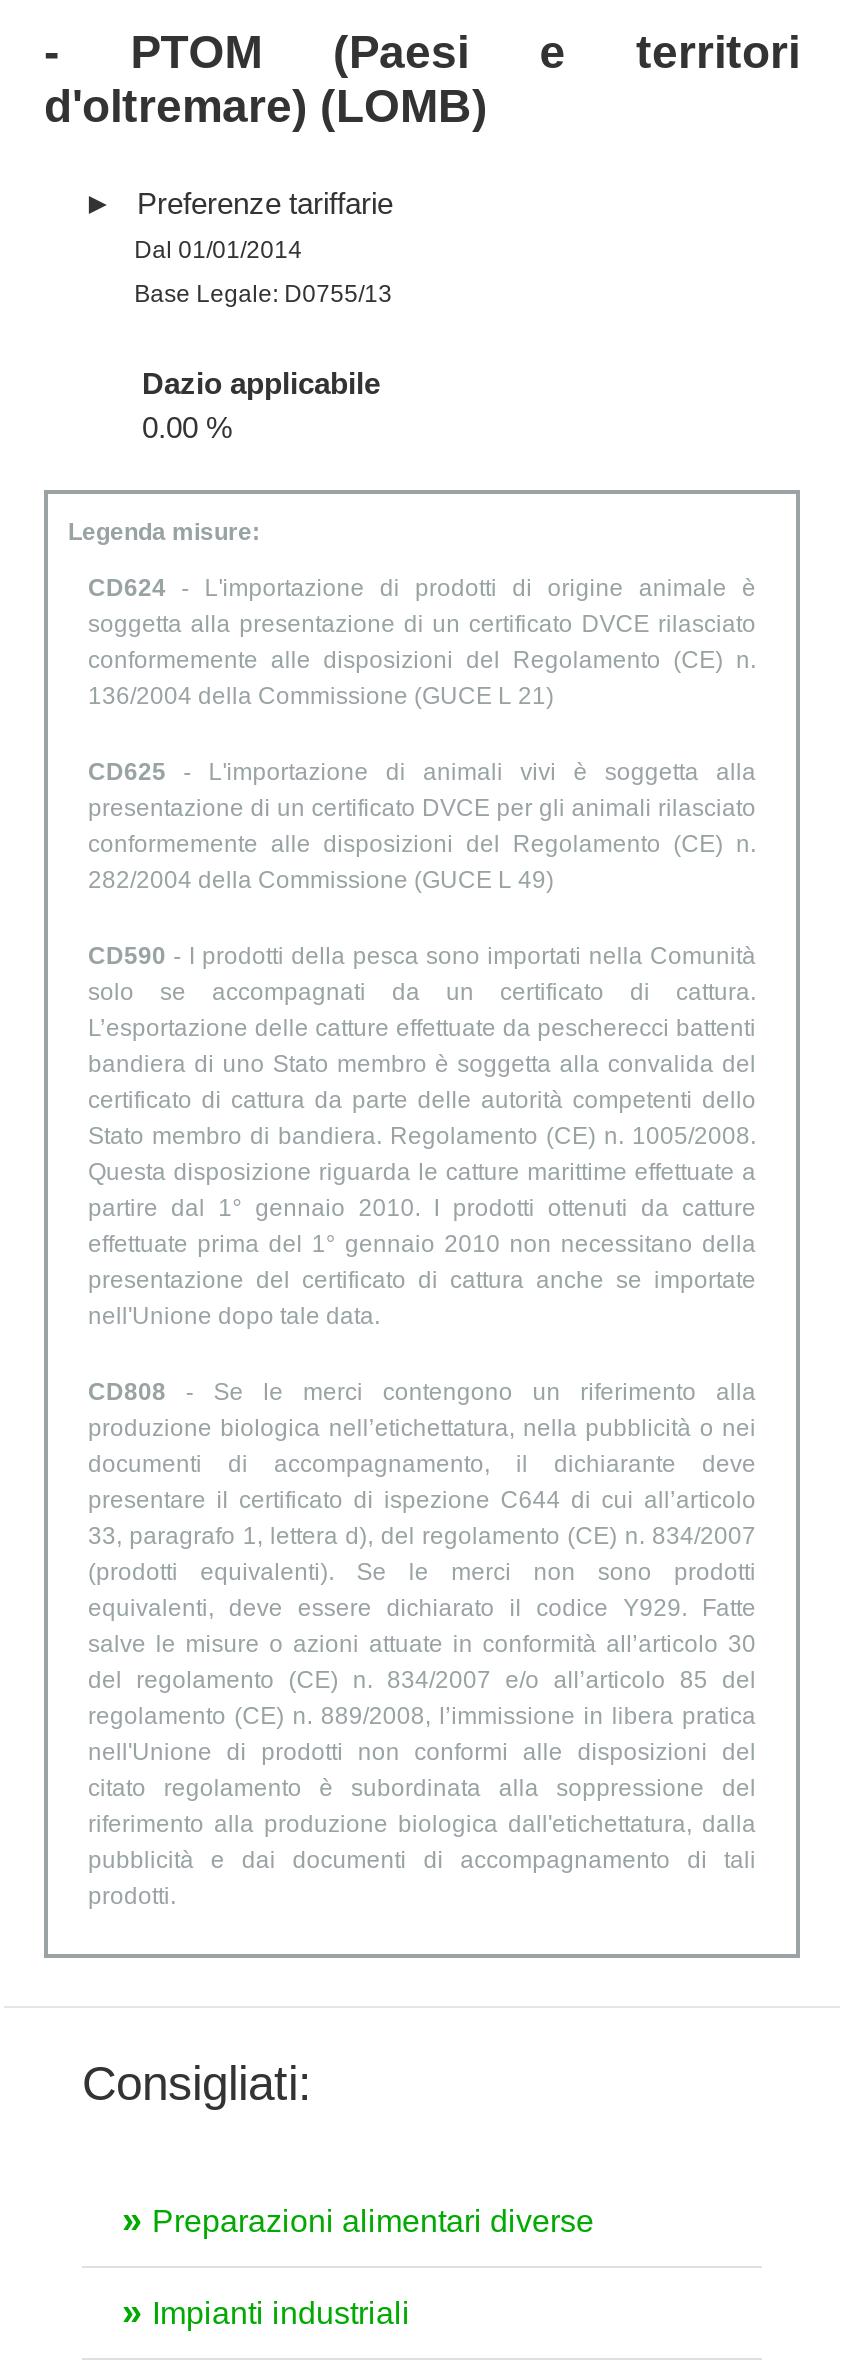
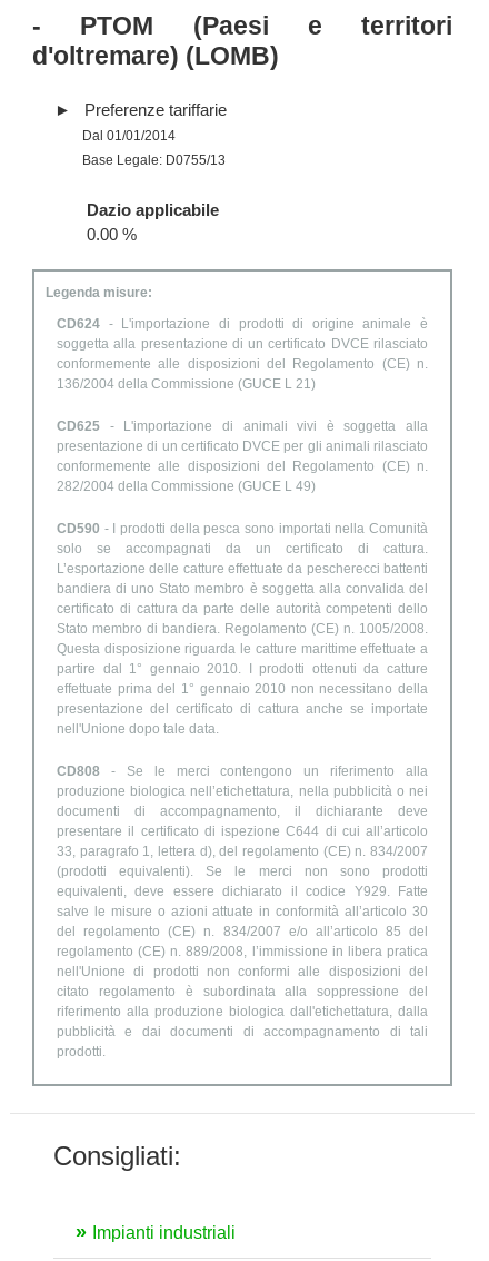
- Preparazioni alimentari diverse
